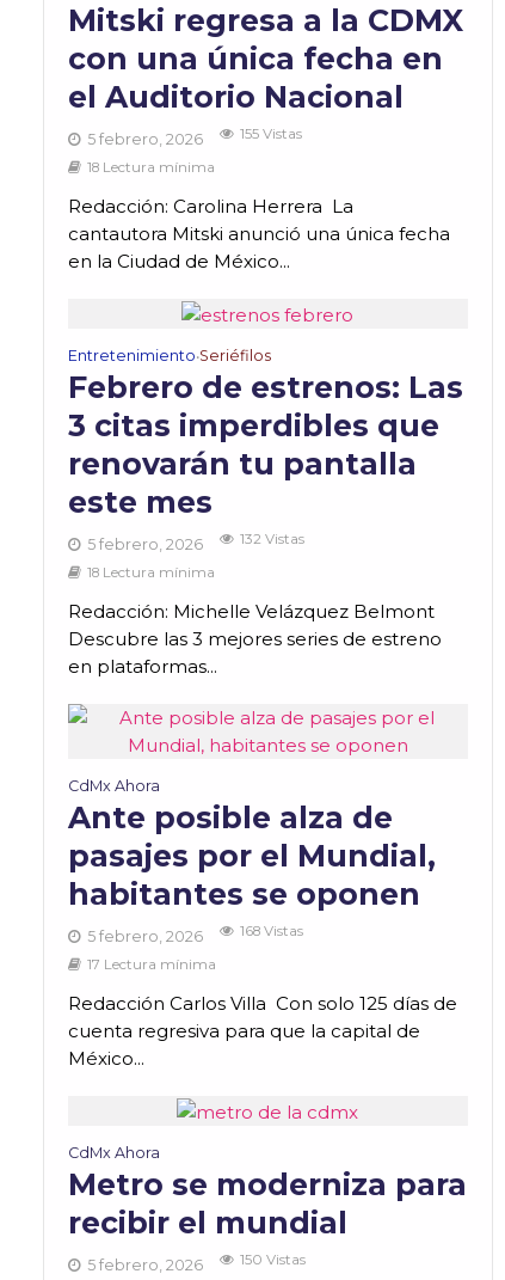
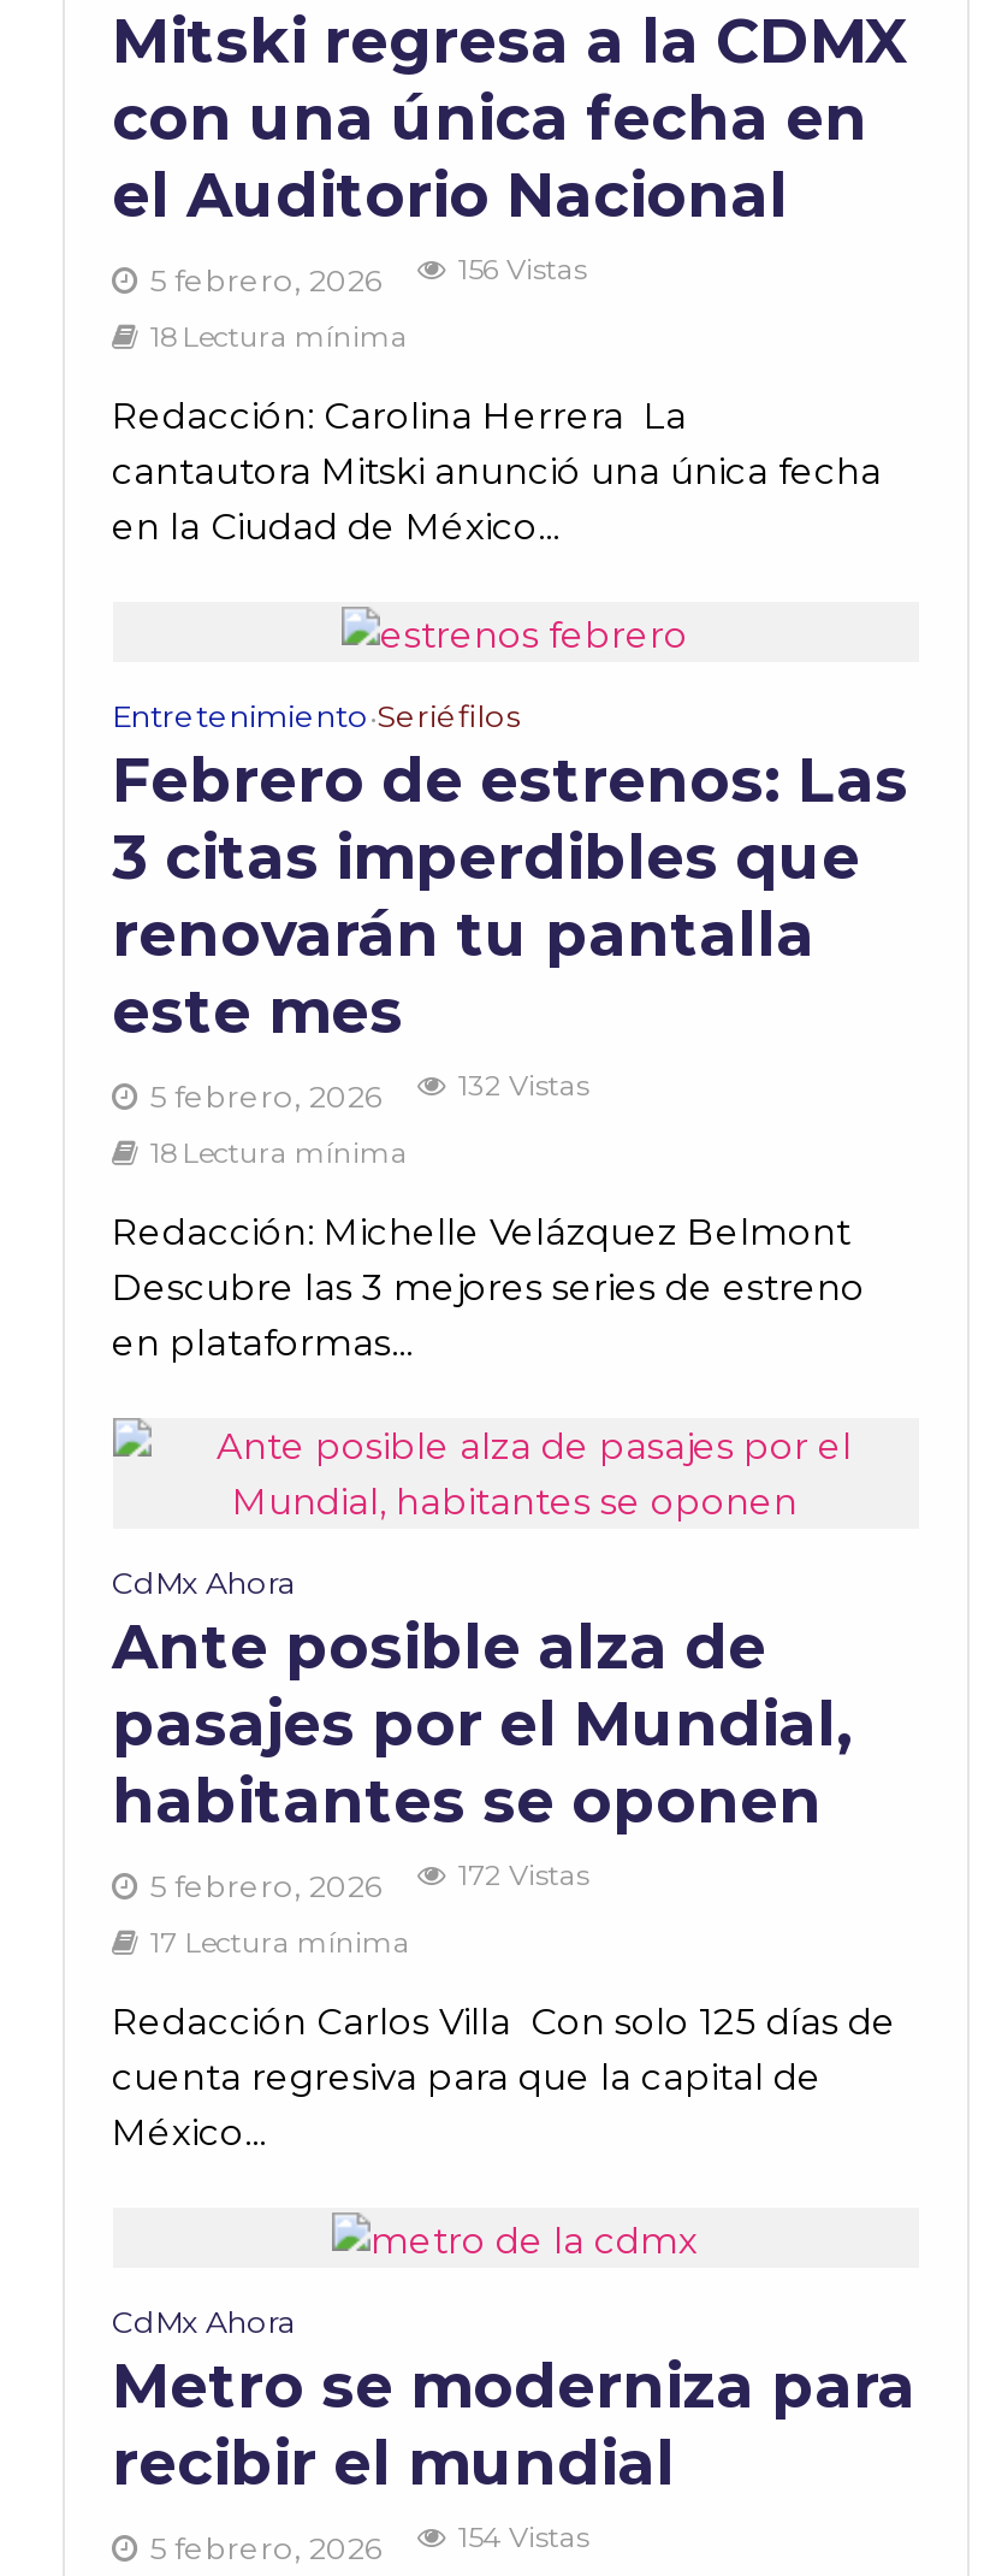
- 155 Vistas
+ 156 Vistas

- 168 Vistas
+ 172 Vistas

- 150 Vistas
+ 154 Vistas
